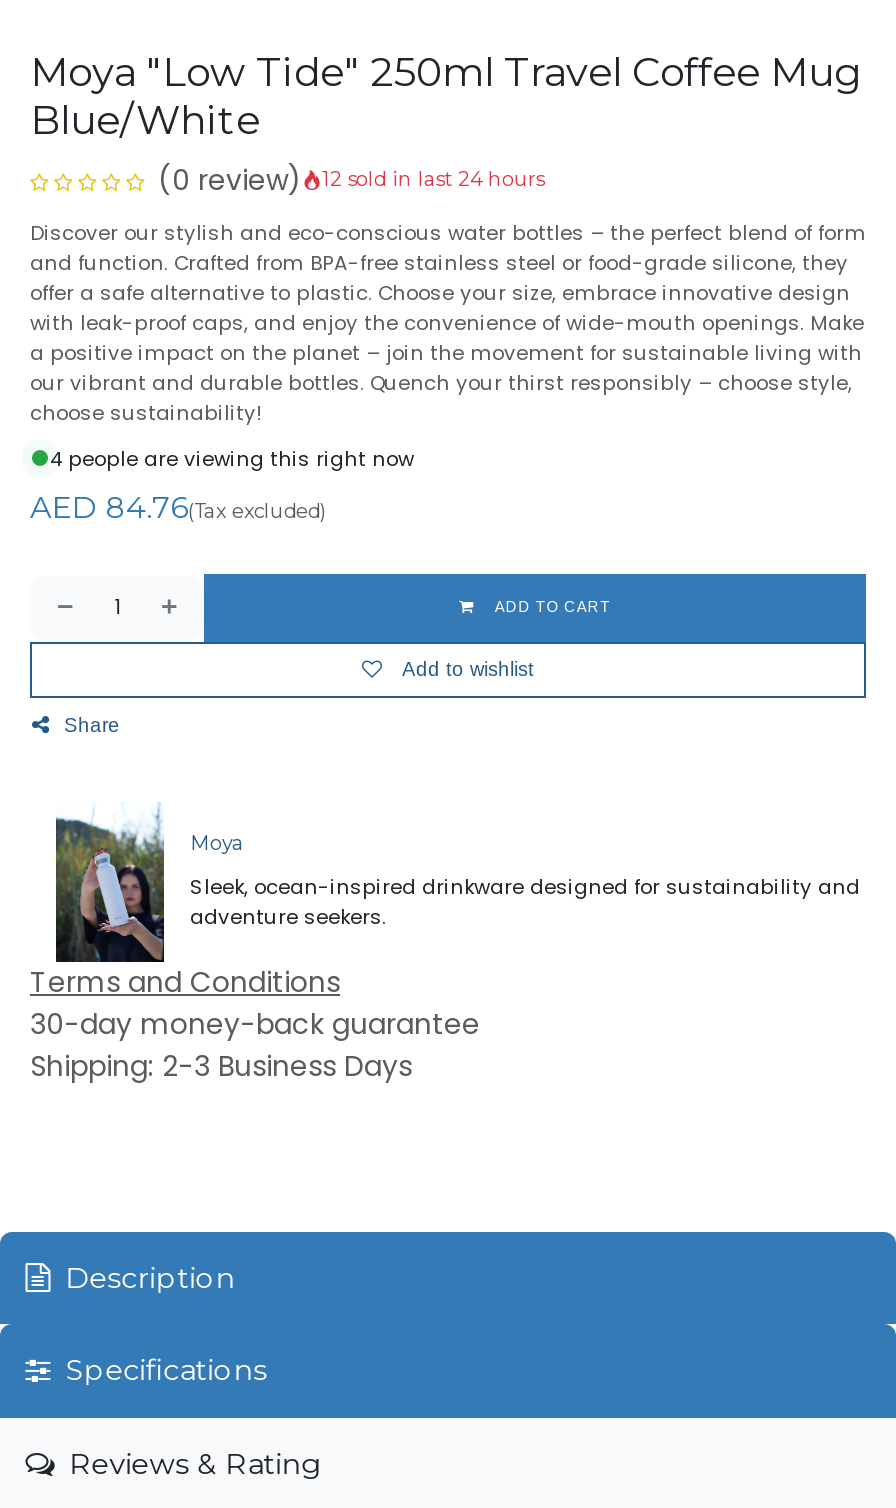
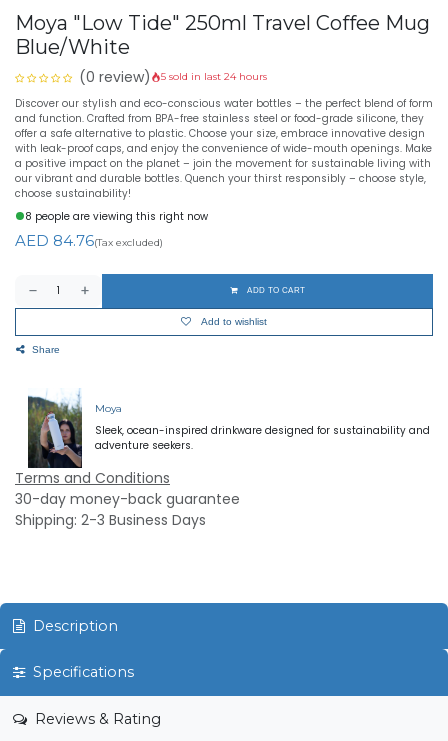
- 12 sold in last 24 hours
+ 5 sold in last 24 hours

- 4 people are viewing this right now
+ 8 people are viewing this right now
